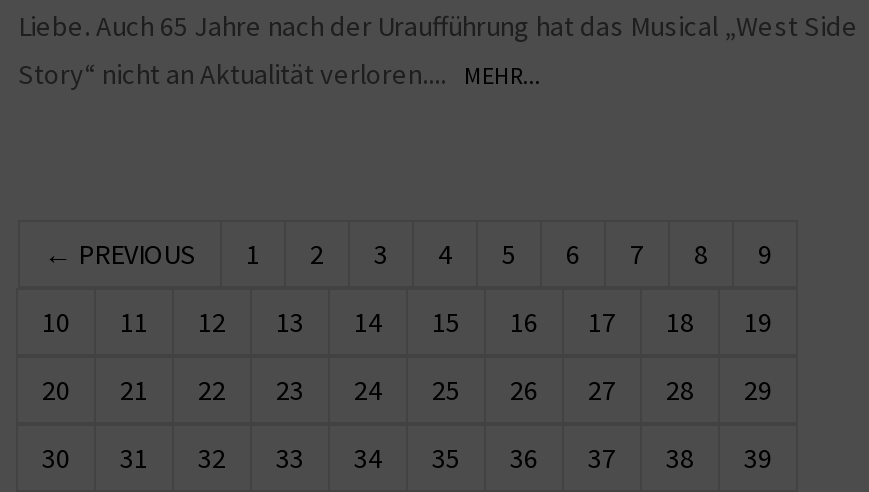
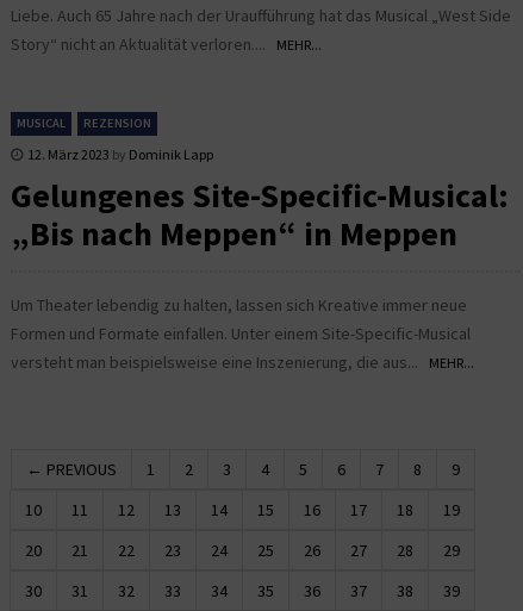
+ MUSICAL
+ REZENSION
+ 12. März 2023 by Dominik Lapp
+ Gelungenes Site-Specific-Musical:
+ „Bis nach Meppen“ in Meppen
+ Um Theater lebendig zu halten, lassen sich Kreative immer neue
+ Formen und Formate einfallen. Unter einem Site-Specific-Musical
+ versteht man beispielsweise eine Inszenierung, die aus... MEHR...
